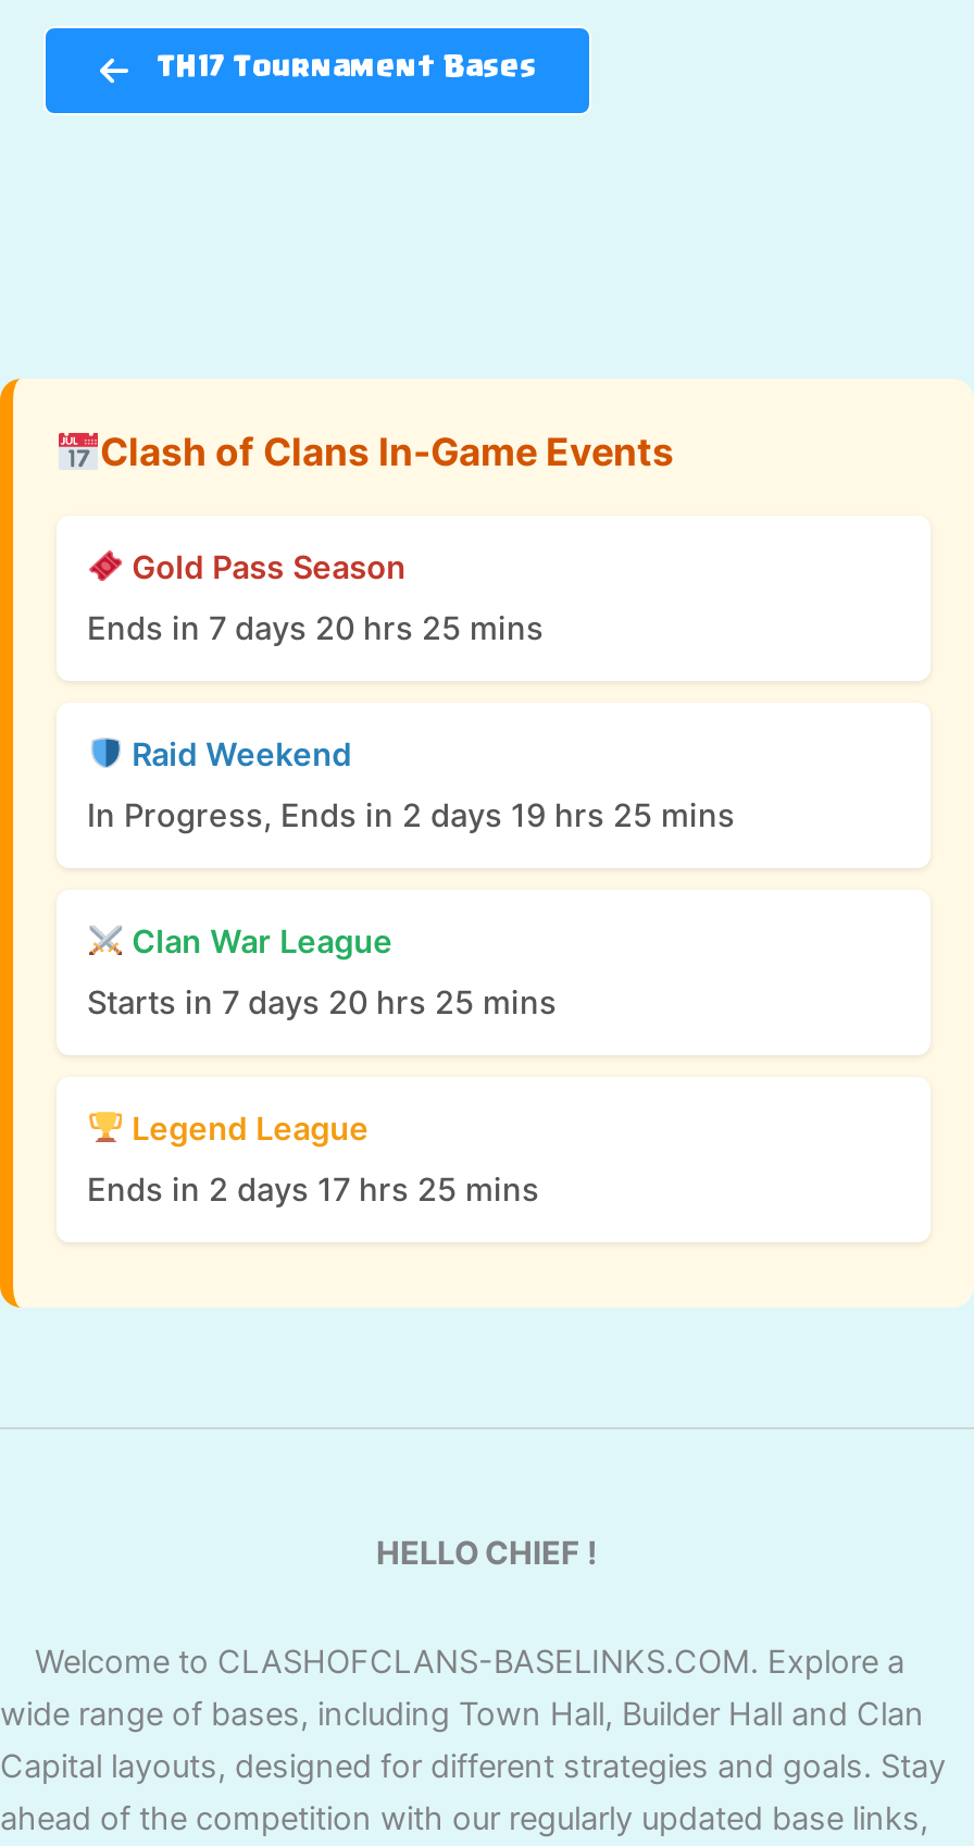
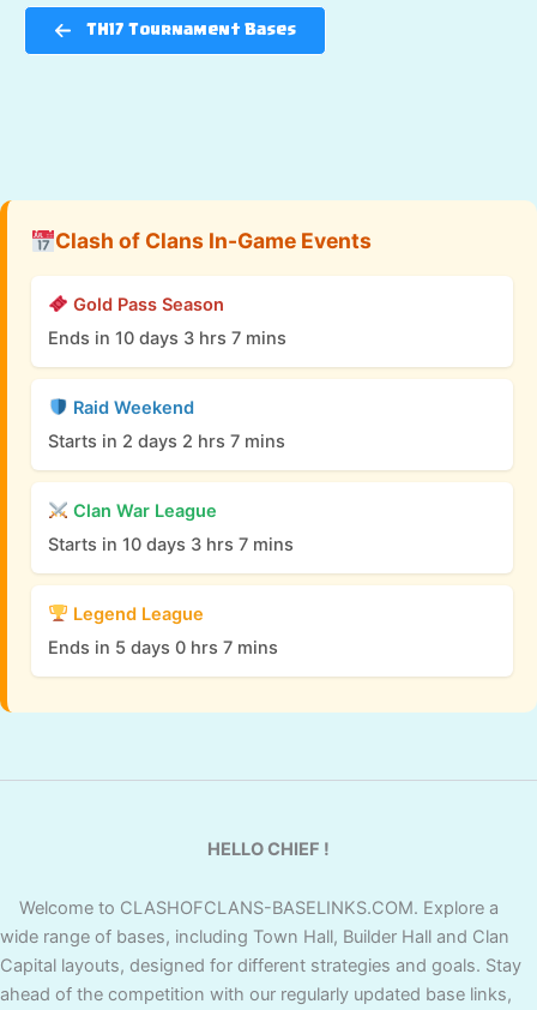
- Ends in 7 days 20 hrs 25 mins
+ Ends in 10 days 3 hrs 7 mins

- In Progress, Ends in 2 days 19 hrs 25 mins
+ Starts in 2 days 2 hrs 7 mins

- Starts in 7 days 20 hrs 25 mins
+ Starts in 10 days 3 hrs 7 mins

- Ends in 2 days 17 hrs 25 mins
+ Ends in 5 days 0 hrs 7 mins
